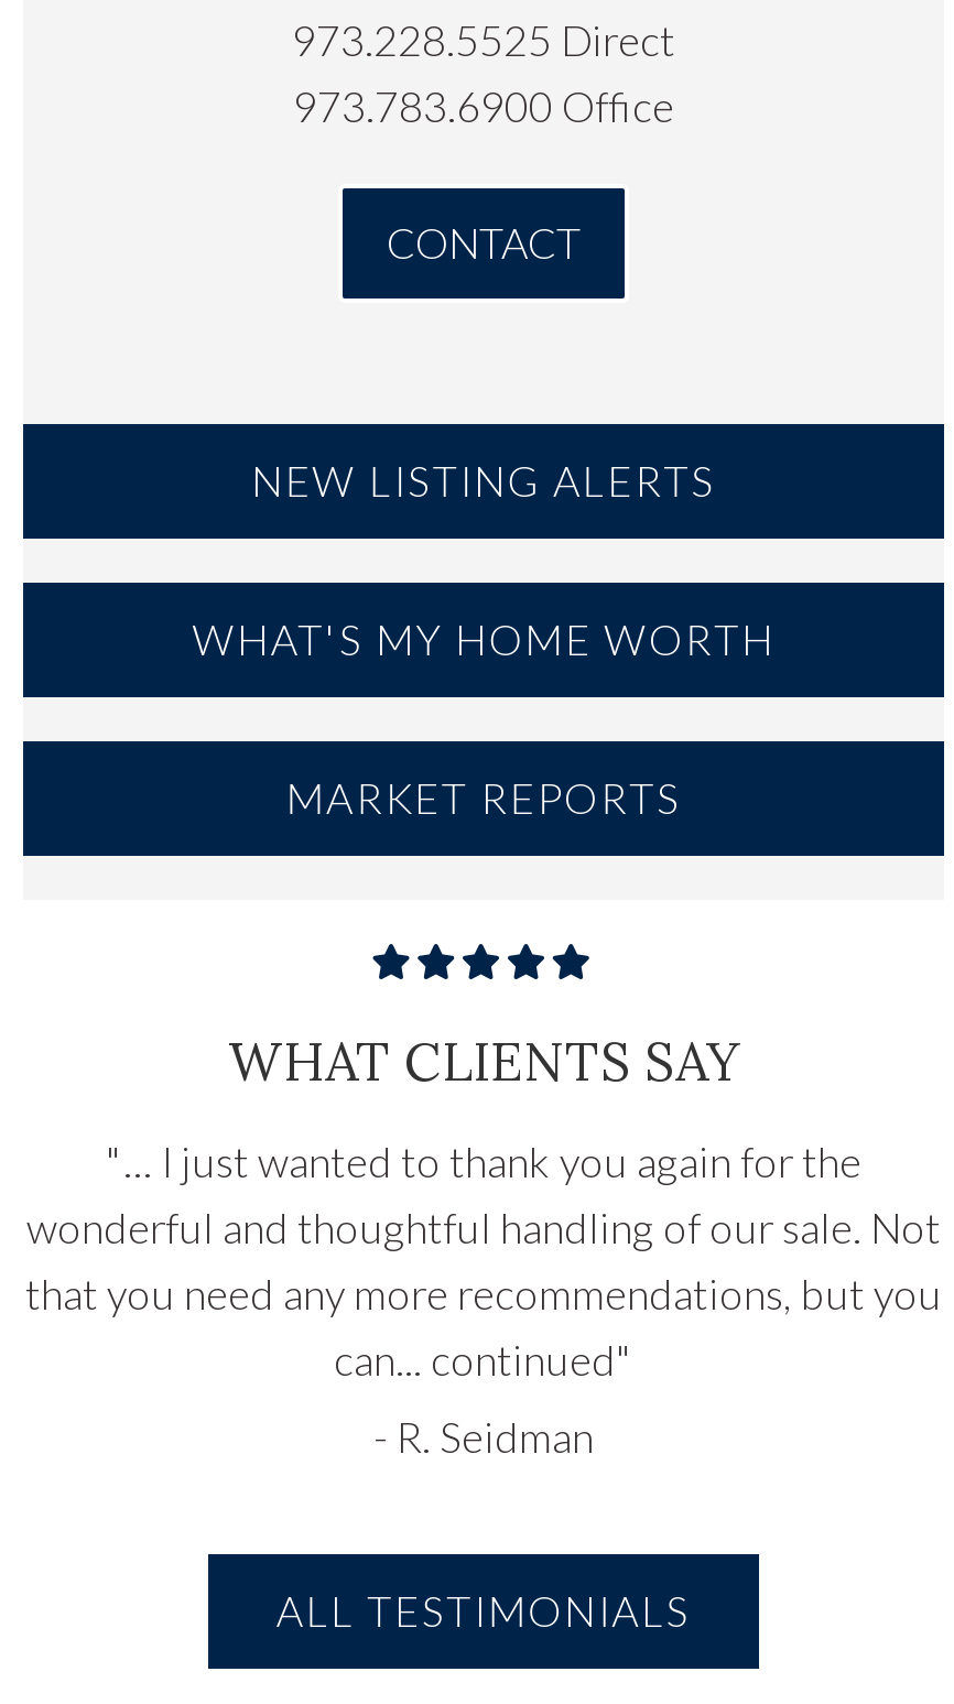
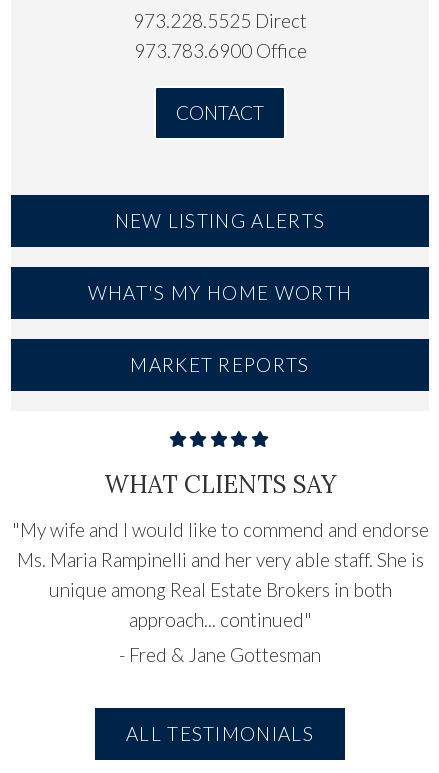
- " … I just wanted to thank you again for the
- wonderful and thoughtful handling of our sale. Not
- that you need any more recommendations, but you
- can... continued"
+ " My wife and I would like to commend and endorse
+ Ms. Maria Rampinelli and her very able staff. She is
+ unique among Real Estate Brokers in both
+ approach... continued"

- - R. Seidman
+ - Fred & Jane Gottesman
